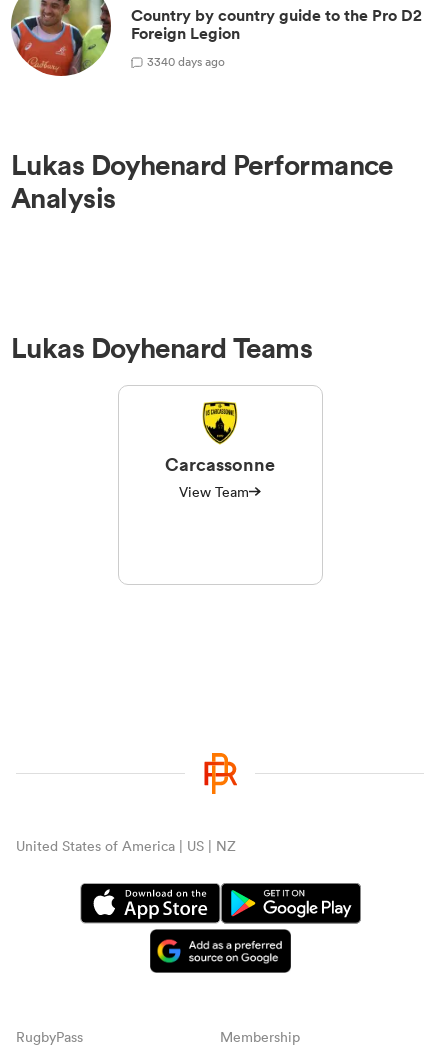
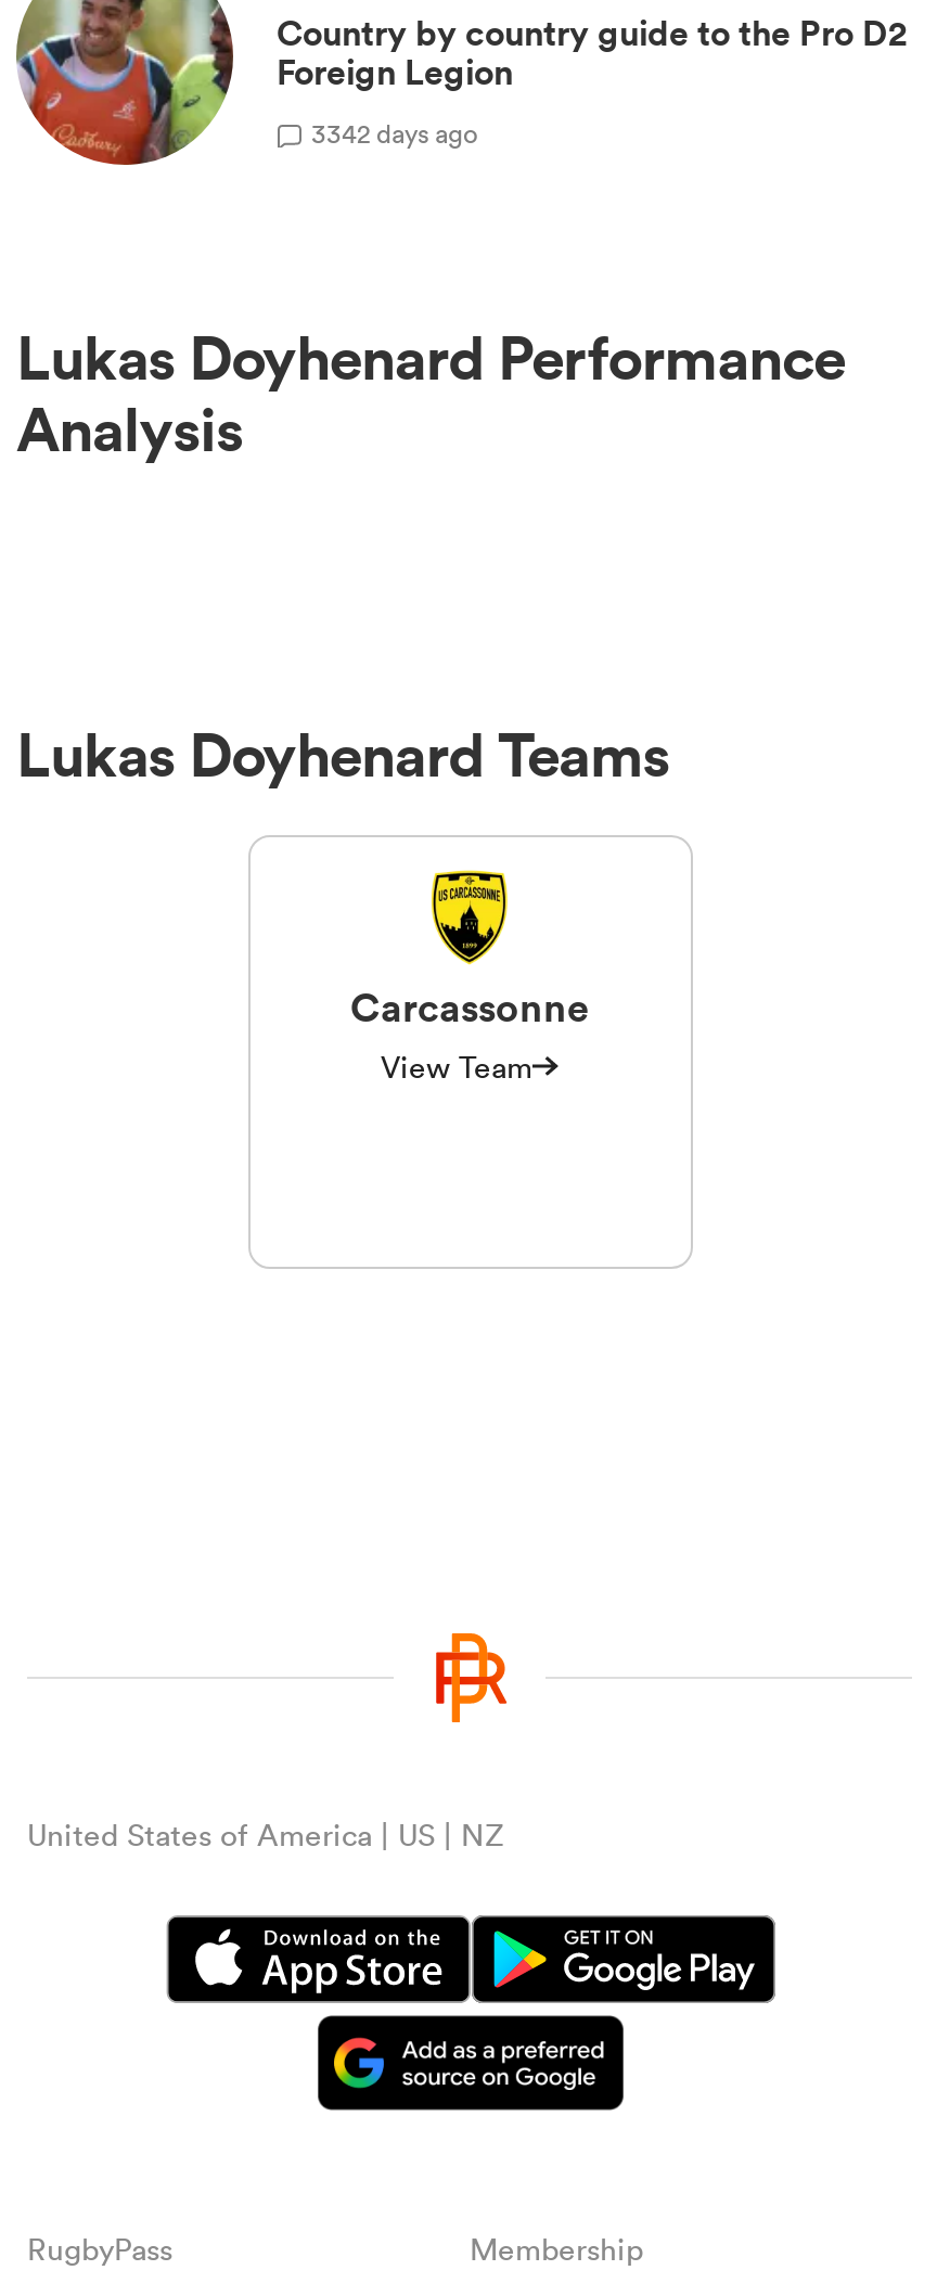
- 3340 days ago
+ 3342 days ago
